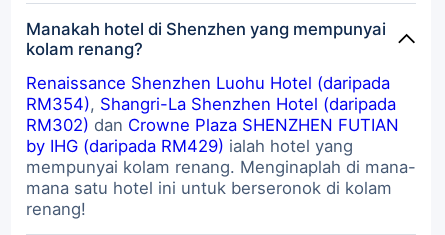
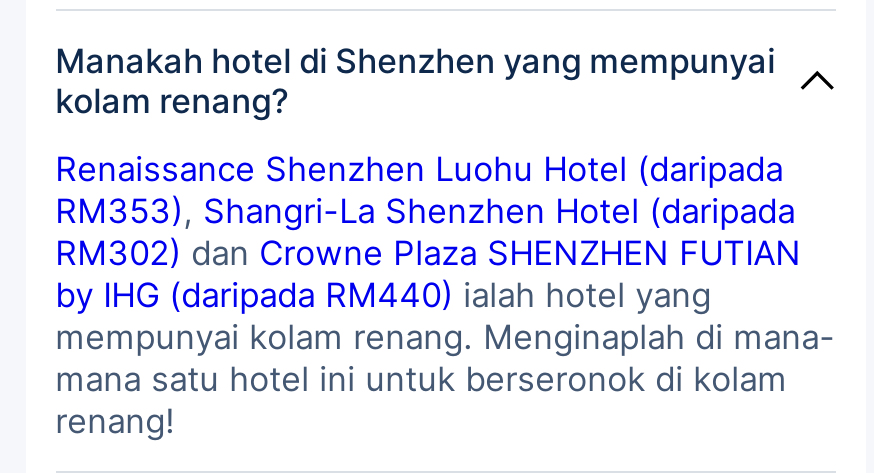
- RM354), Shangri-La Shenzhen Hotel (daripada
+ RM353), Shangri-La Shenzhen Hotel (daripada

- by IHG (daripada RM429) ialah hotel yang
+ by IHG (daripada RM440) ialah hotel yang
